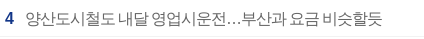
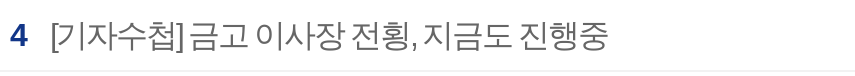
- 양산도시철도 내달 영업시운전…부산과 요금 비슷할듯
+ [기자수첩] 금고 이사장 전횡, 지금도 진행중
